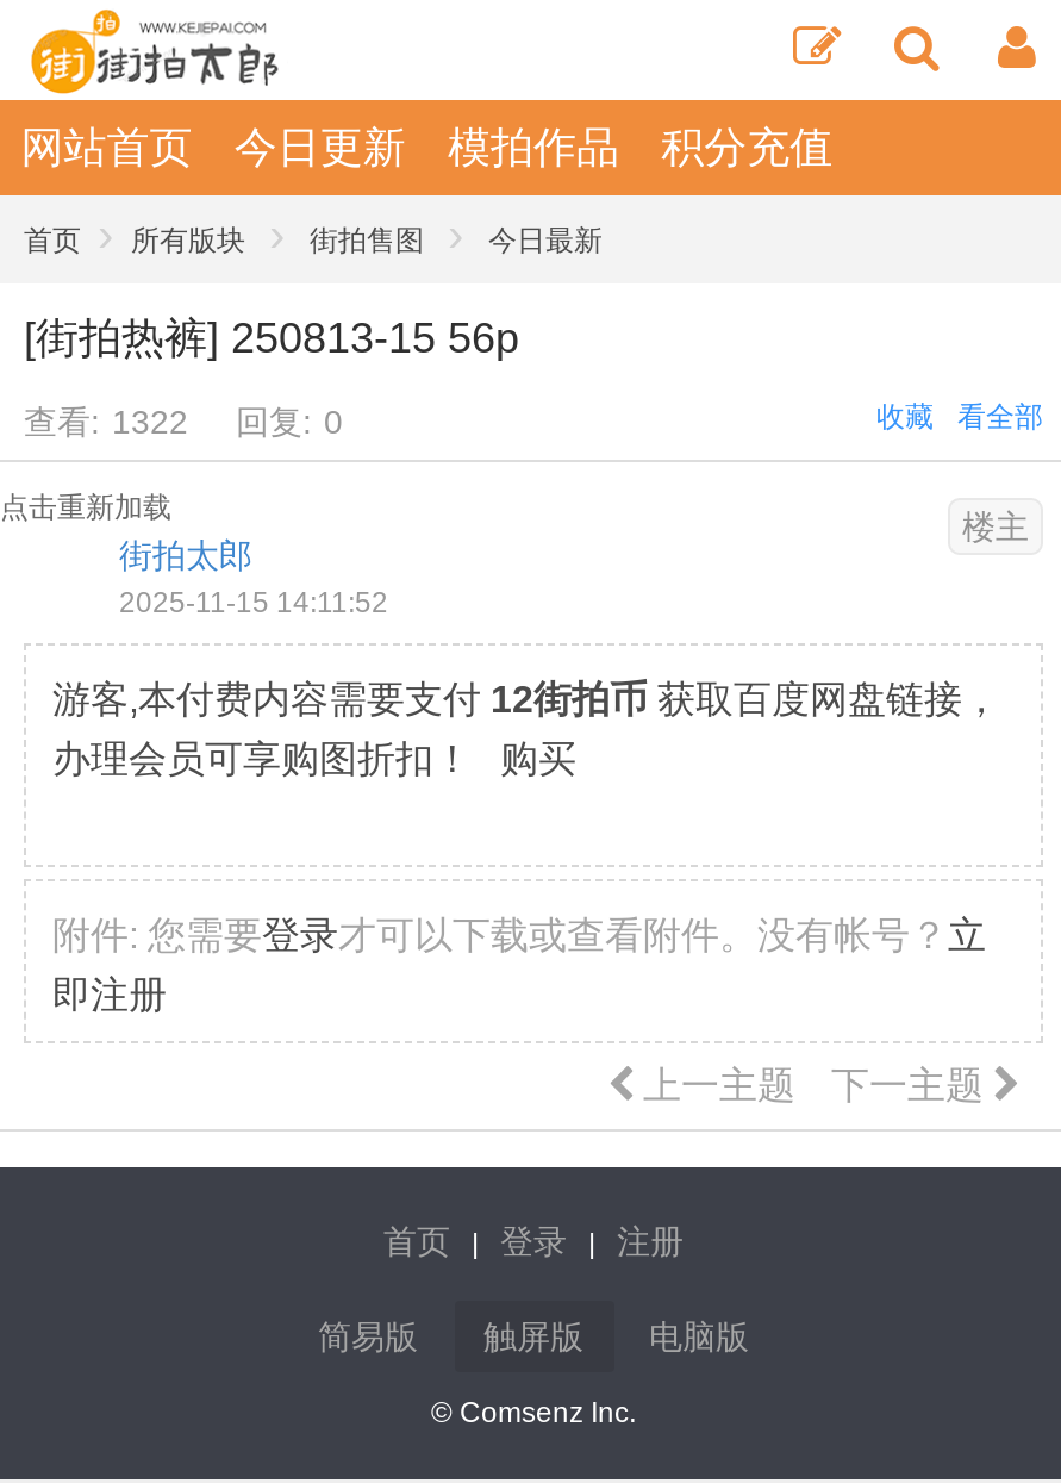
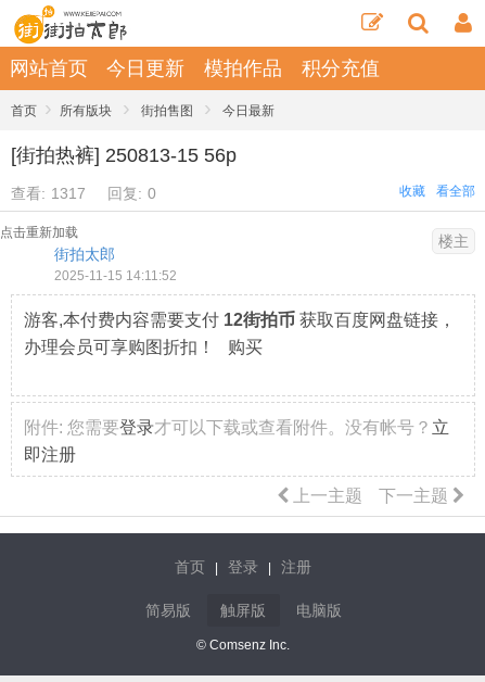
- 查看: 1322 回复: 0
+ 查看: 1317 回复: 0
